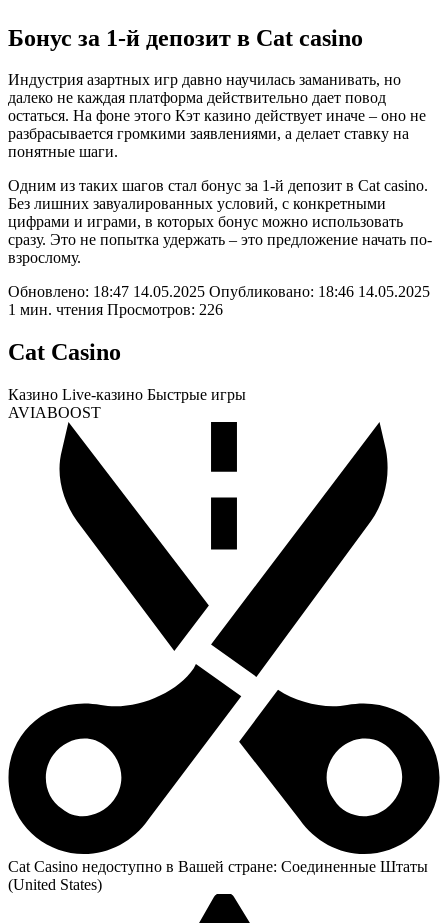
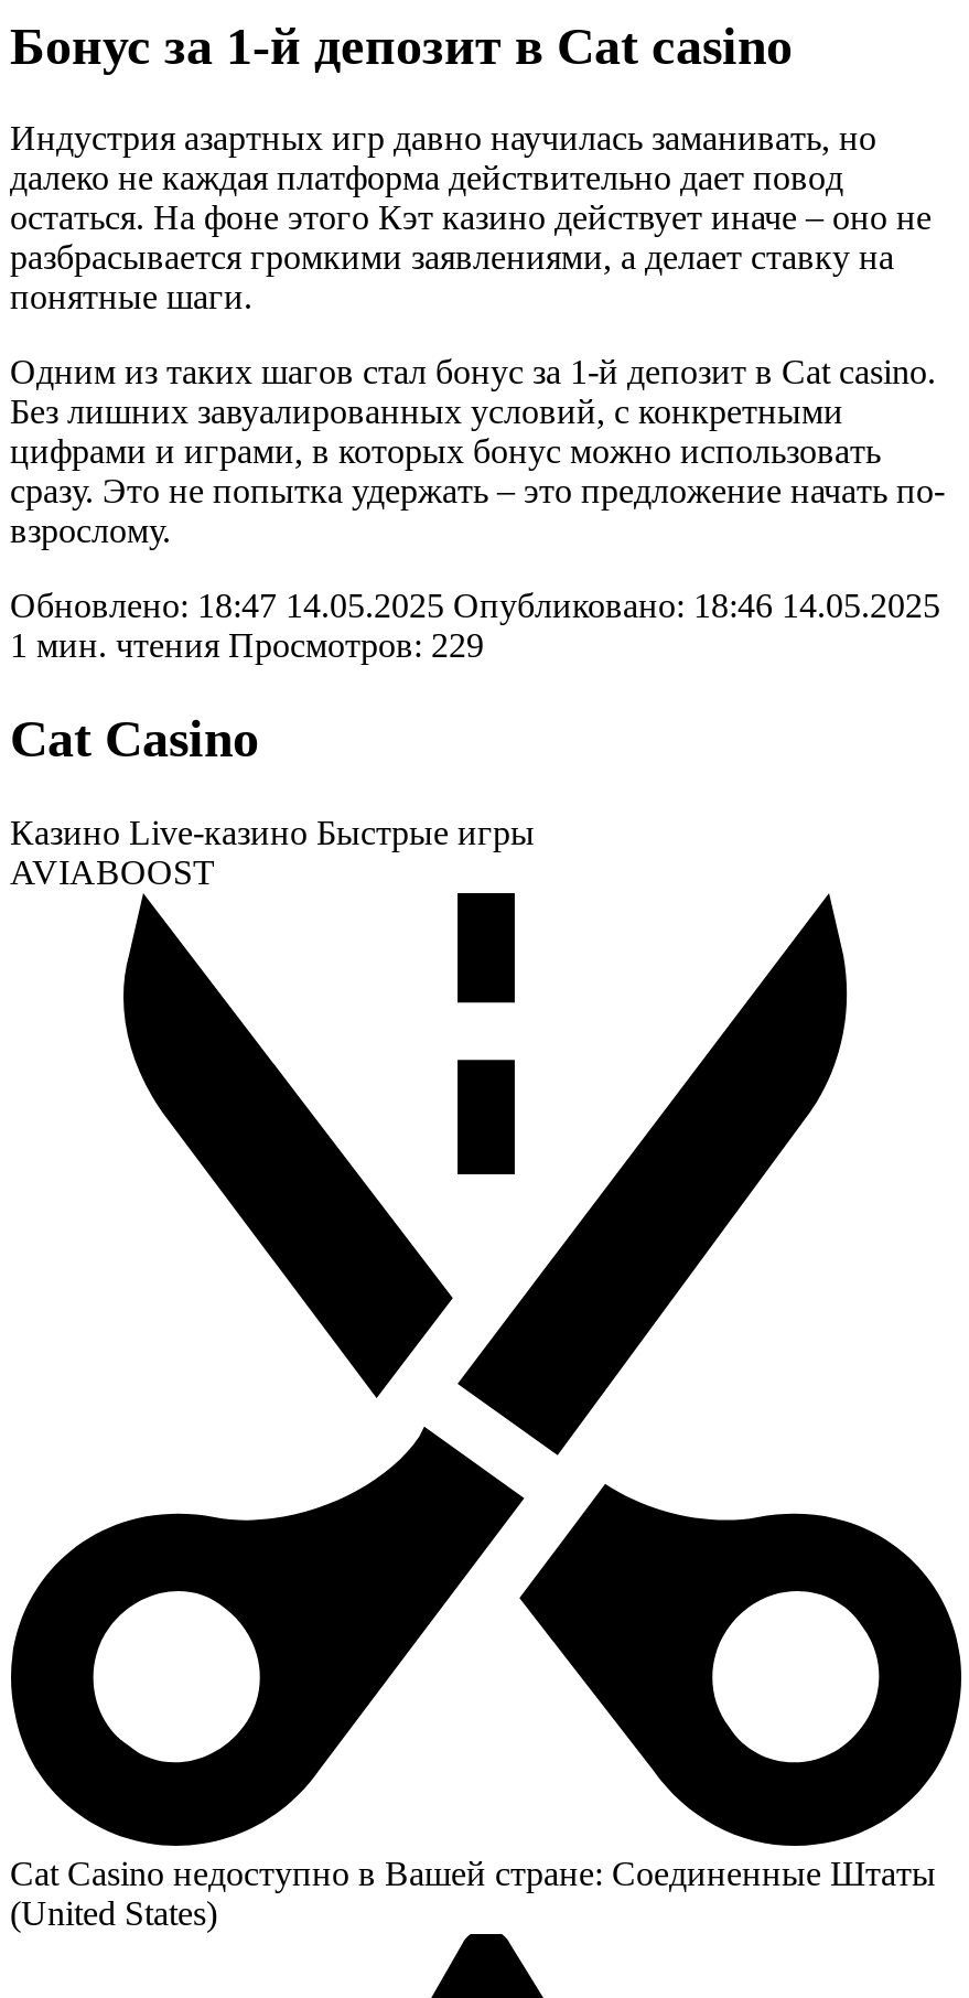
- 1 мин. чтения Просмотров: 226
+ 1 мин. чтения Просмотров: 229
